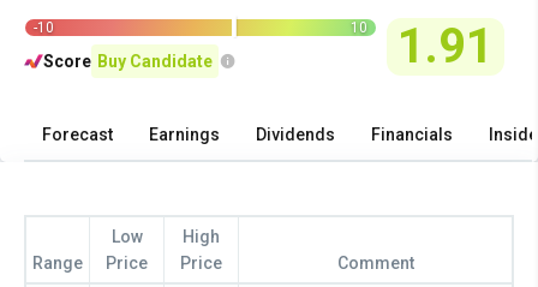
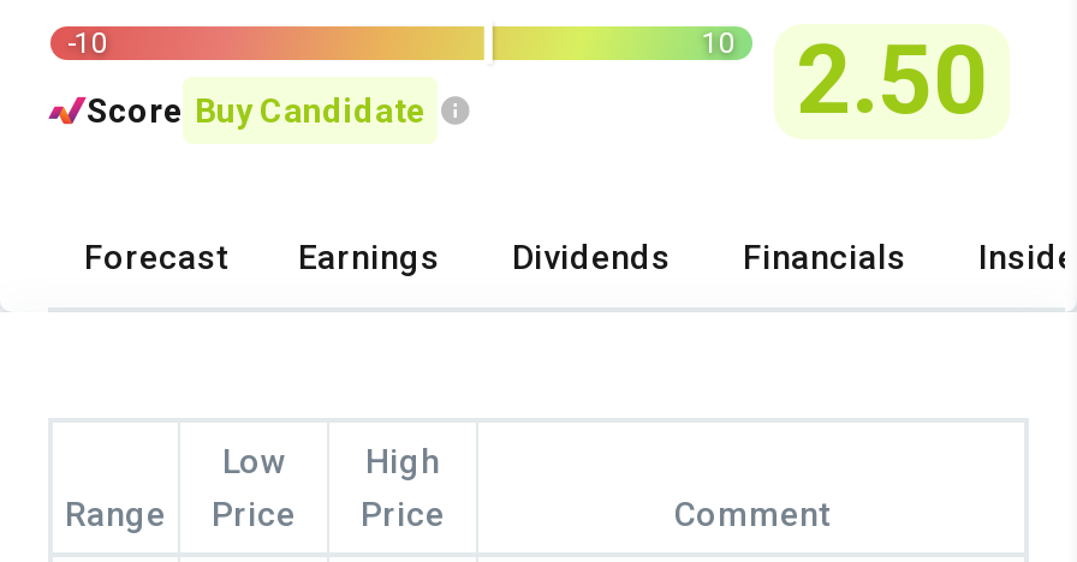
- 10 1.91
+ 10 2.50
